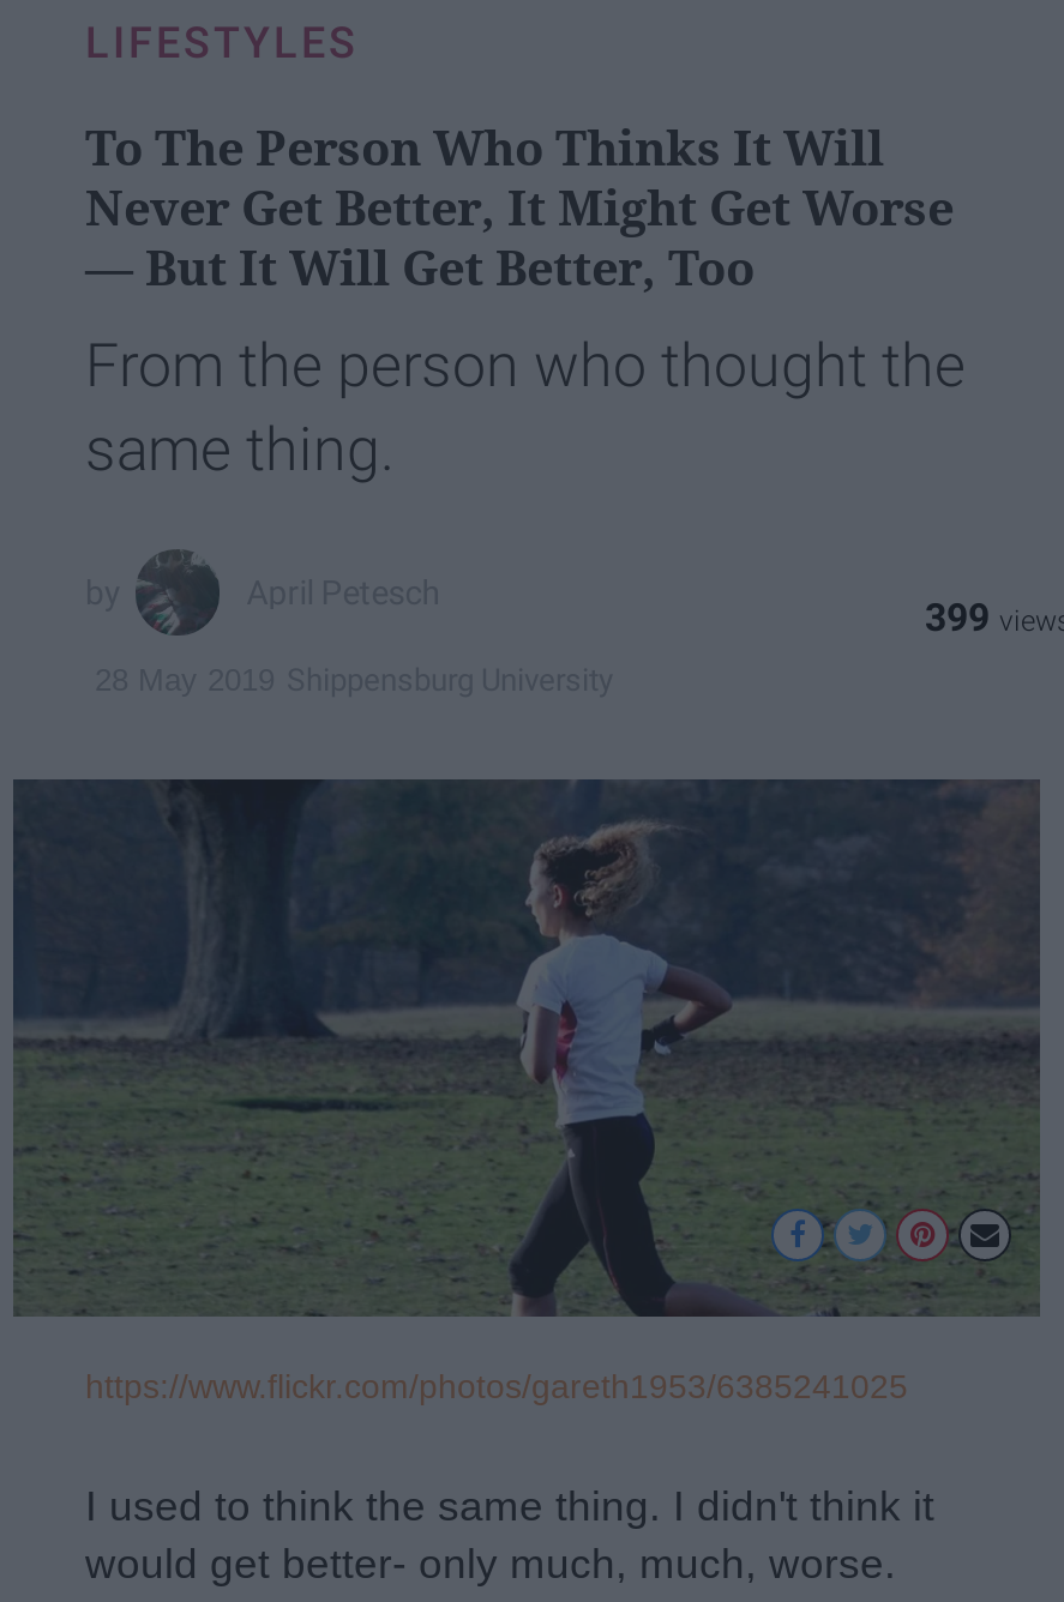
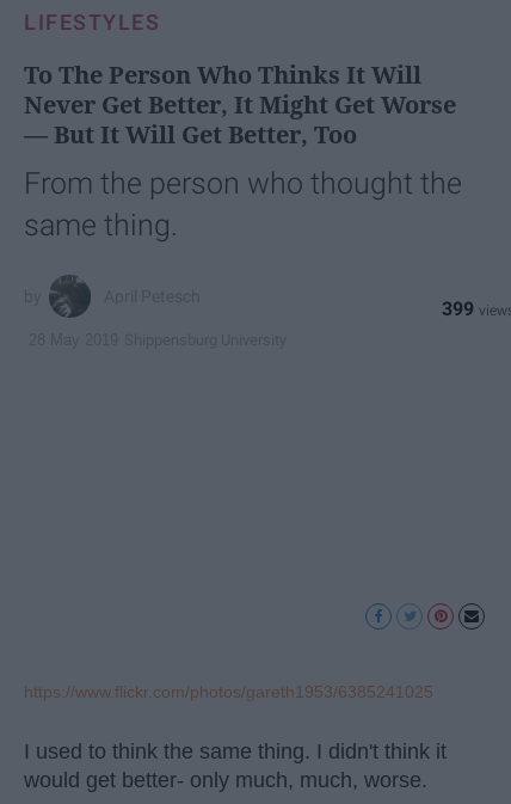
- [image]
